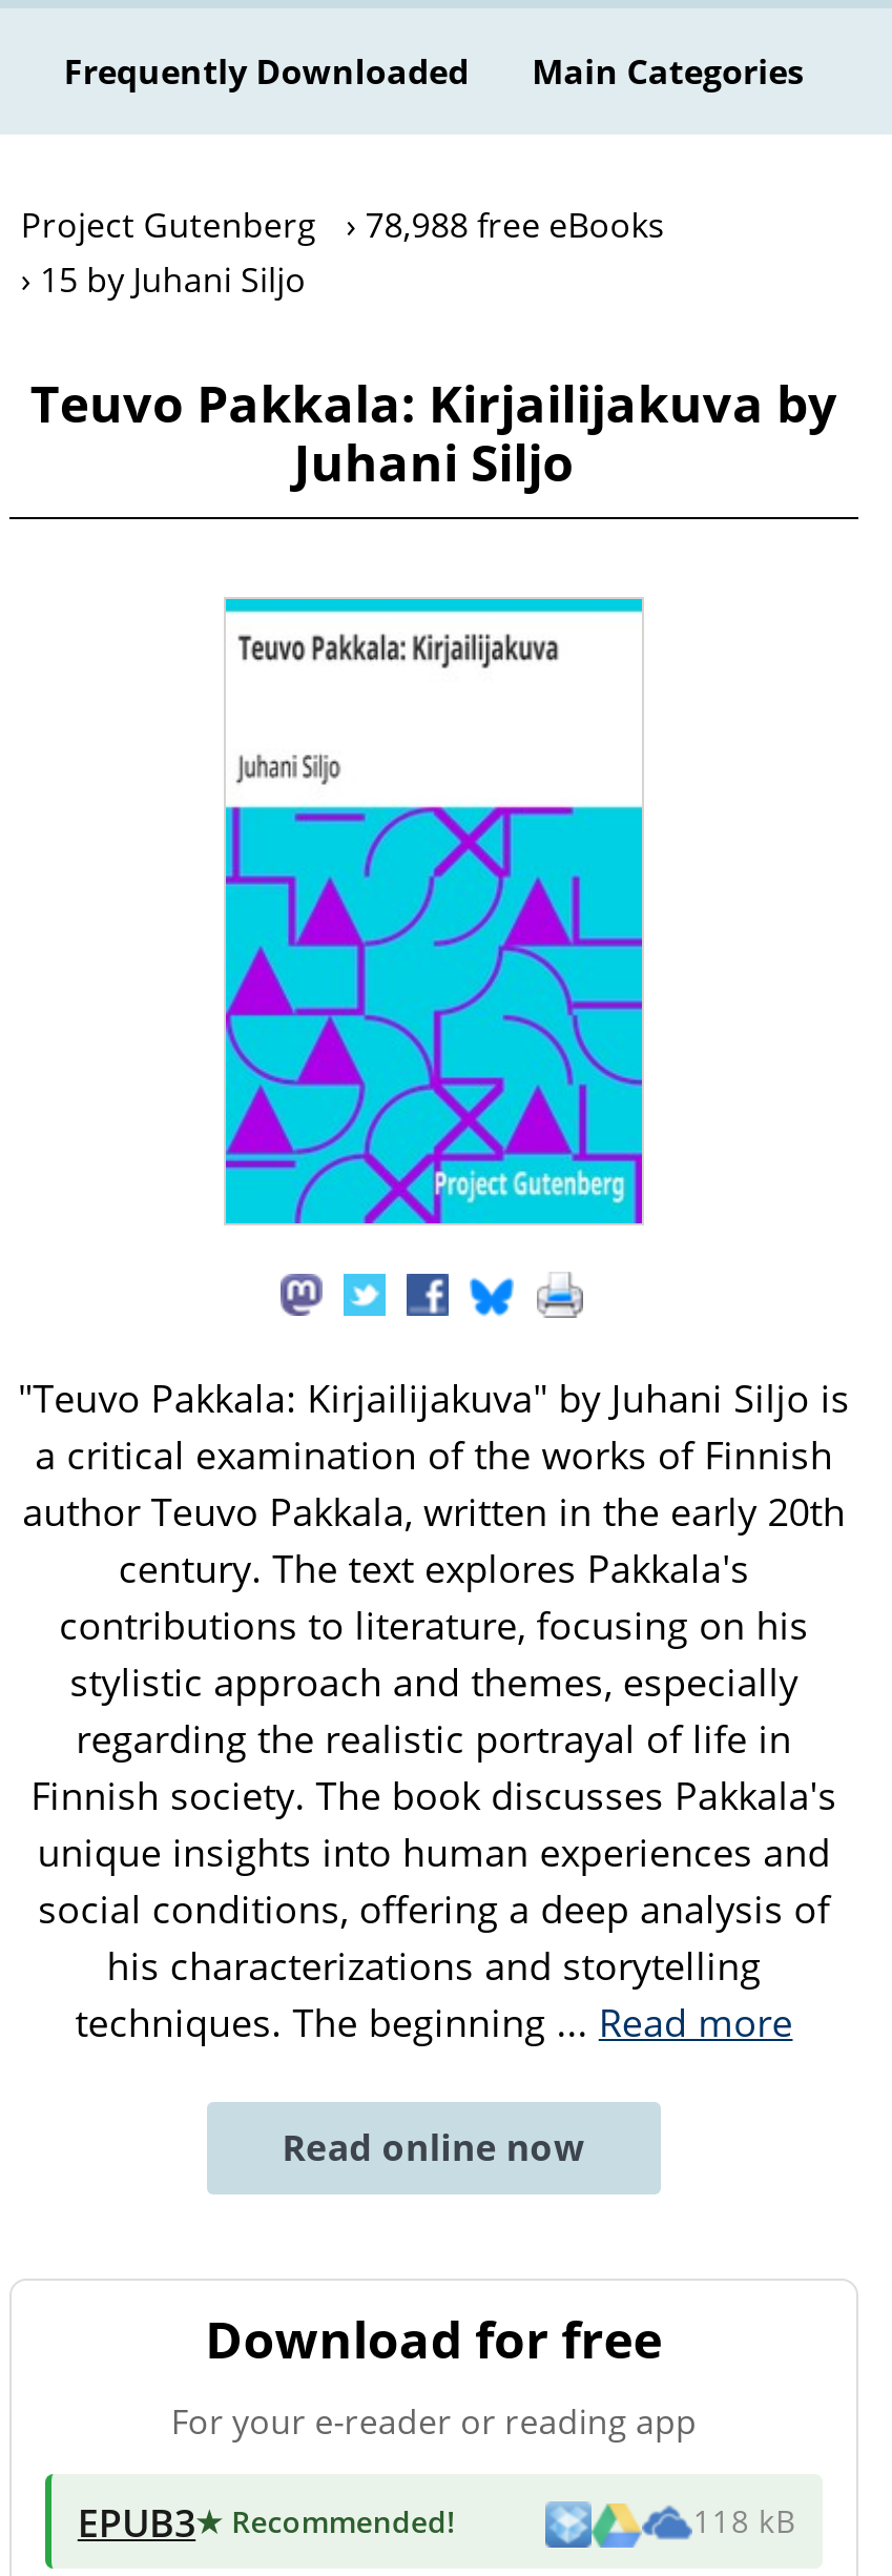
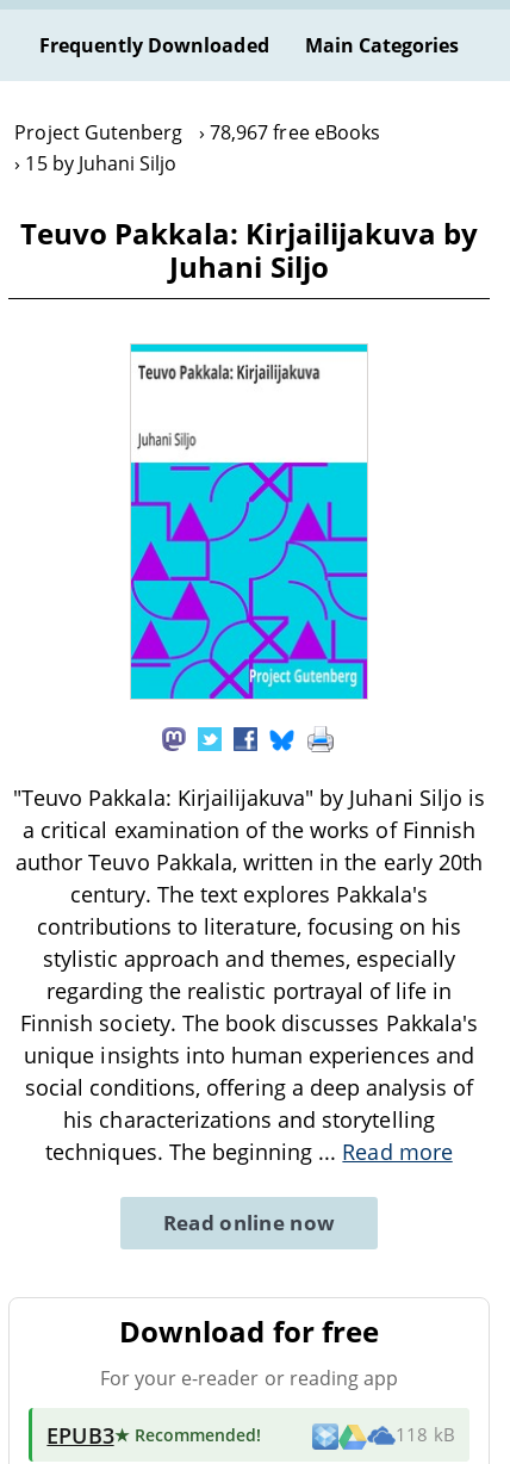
- Project Gutenberg 78,988 free eBooks
+ Project Gutenberg 78,967 free eBooks
